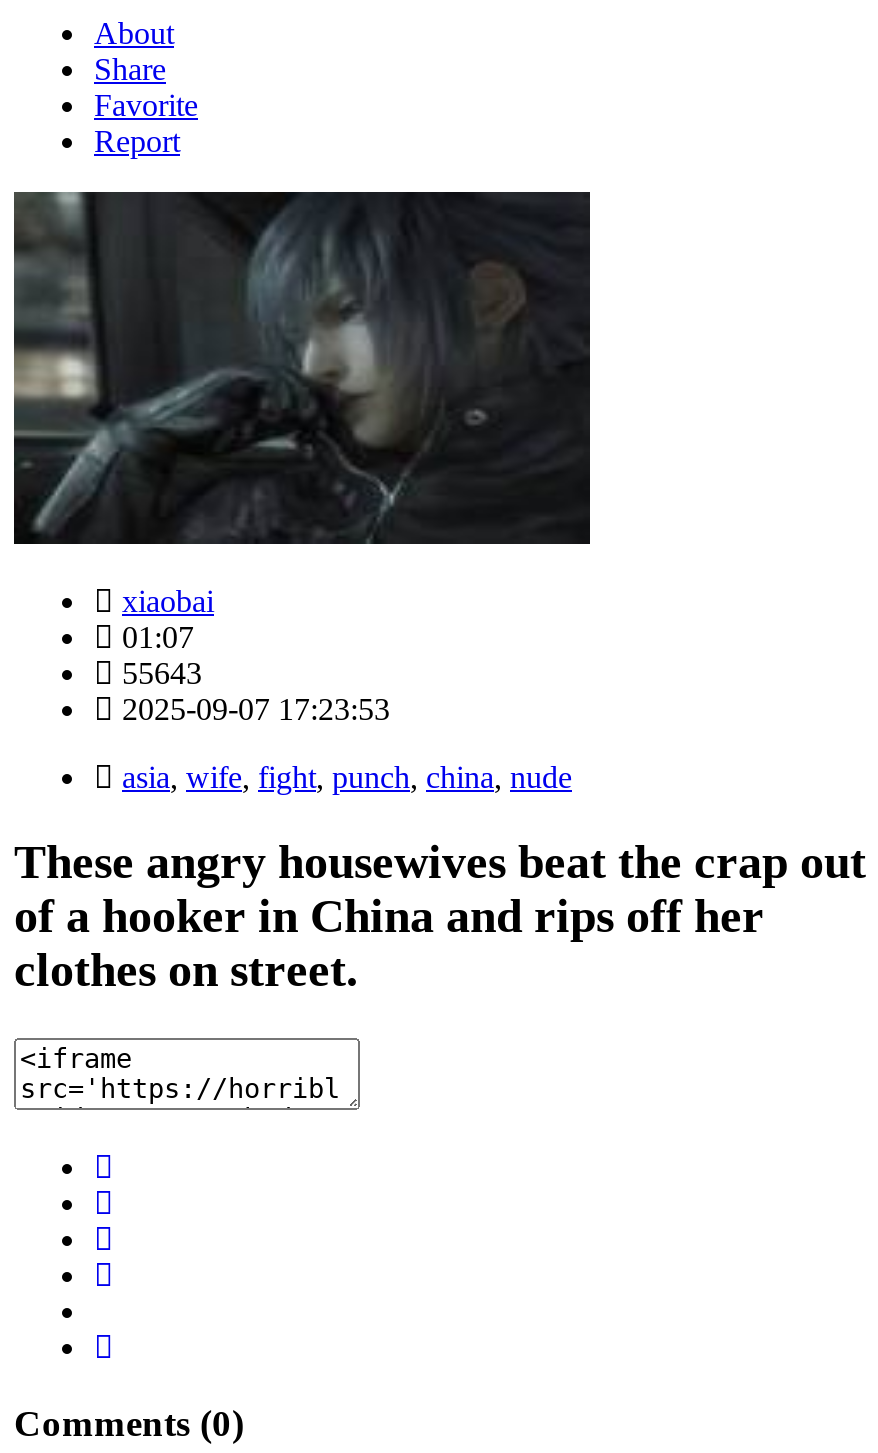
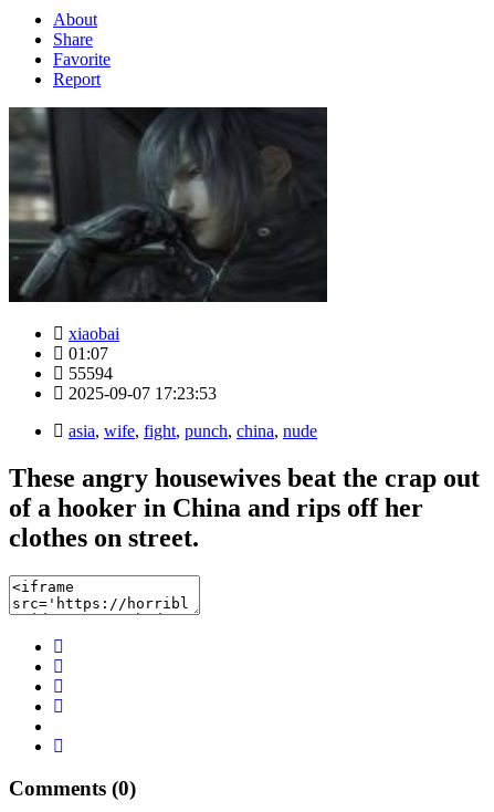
- 55643
+ 55594
